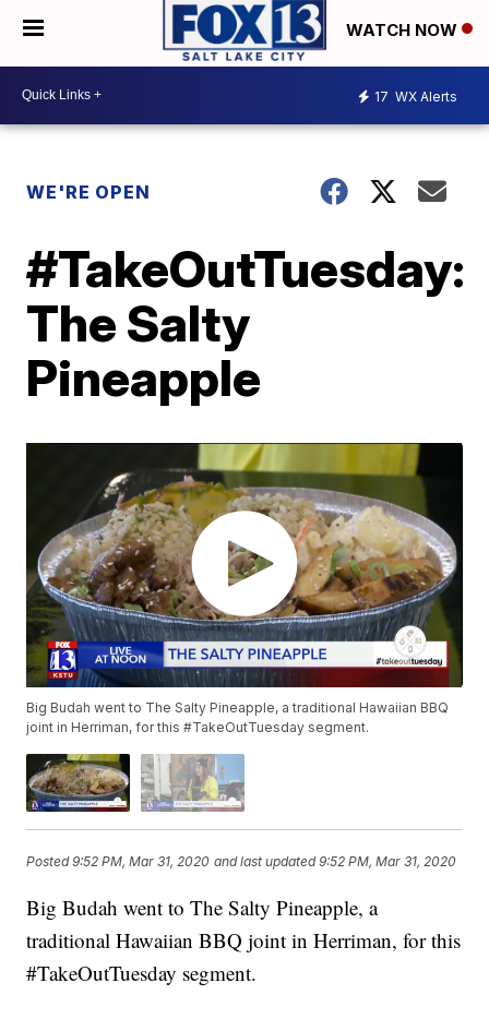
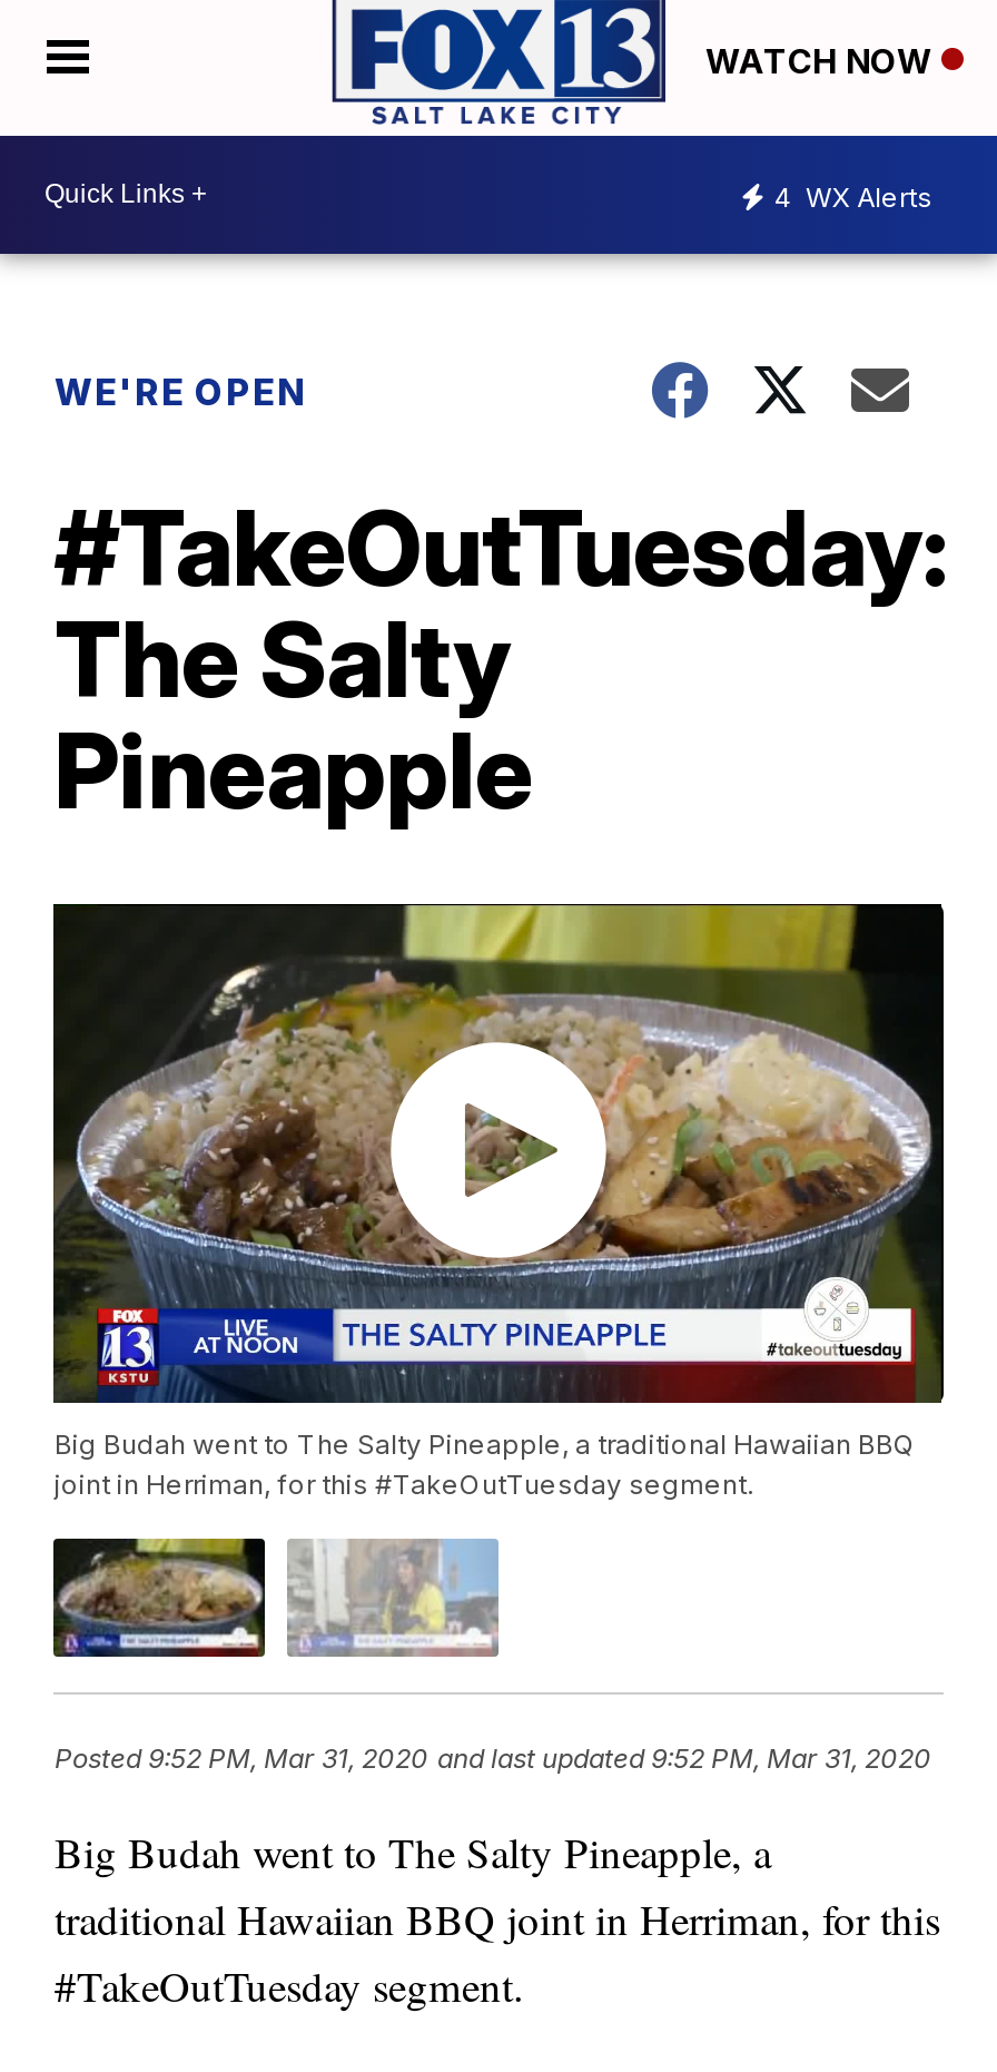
- 17 WX Alerts
+ 4 WX Alerts
